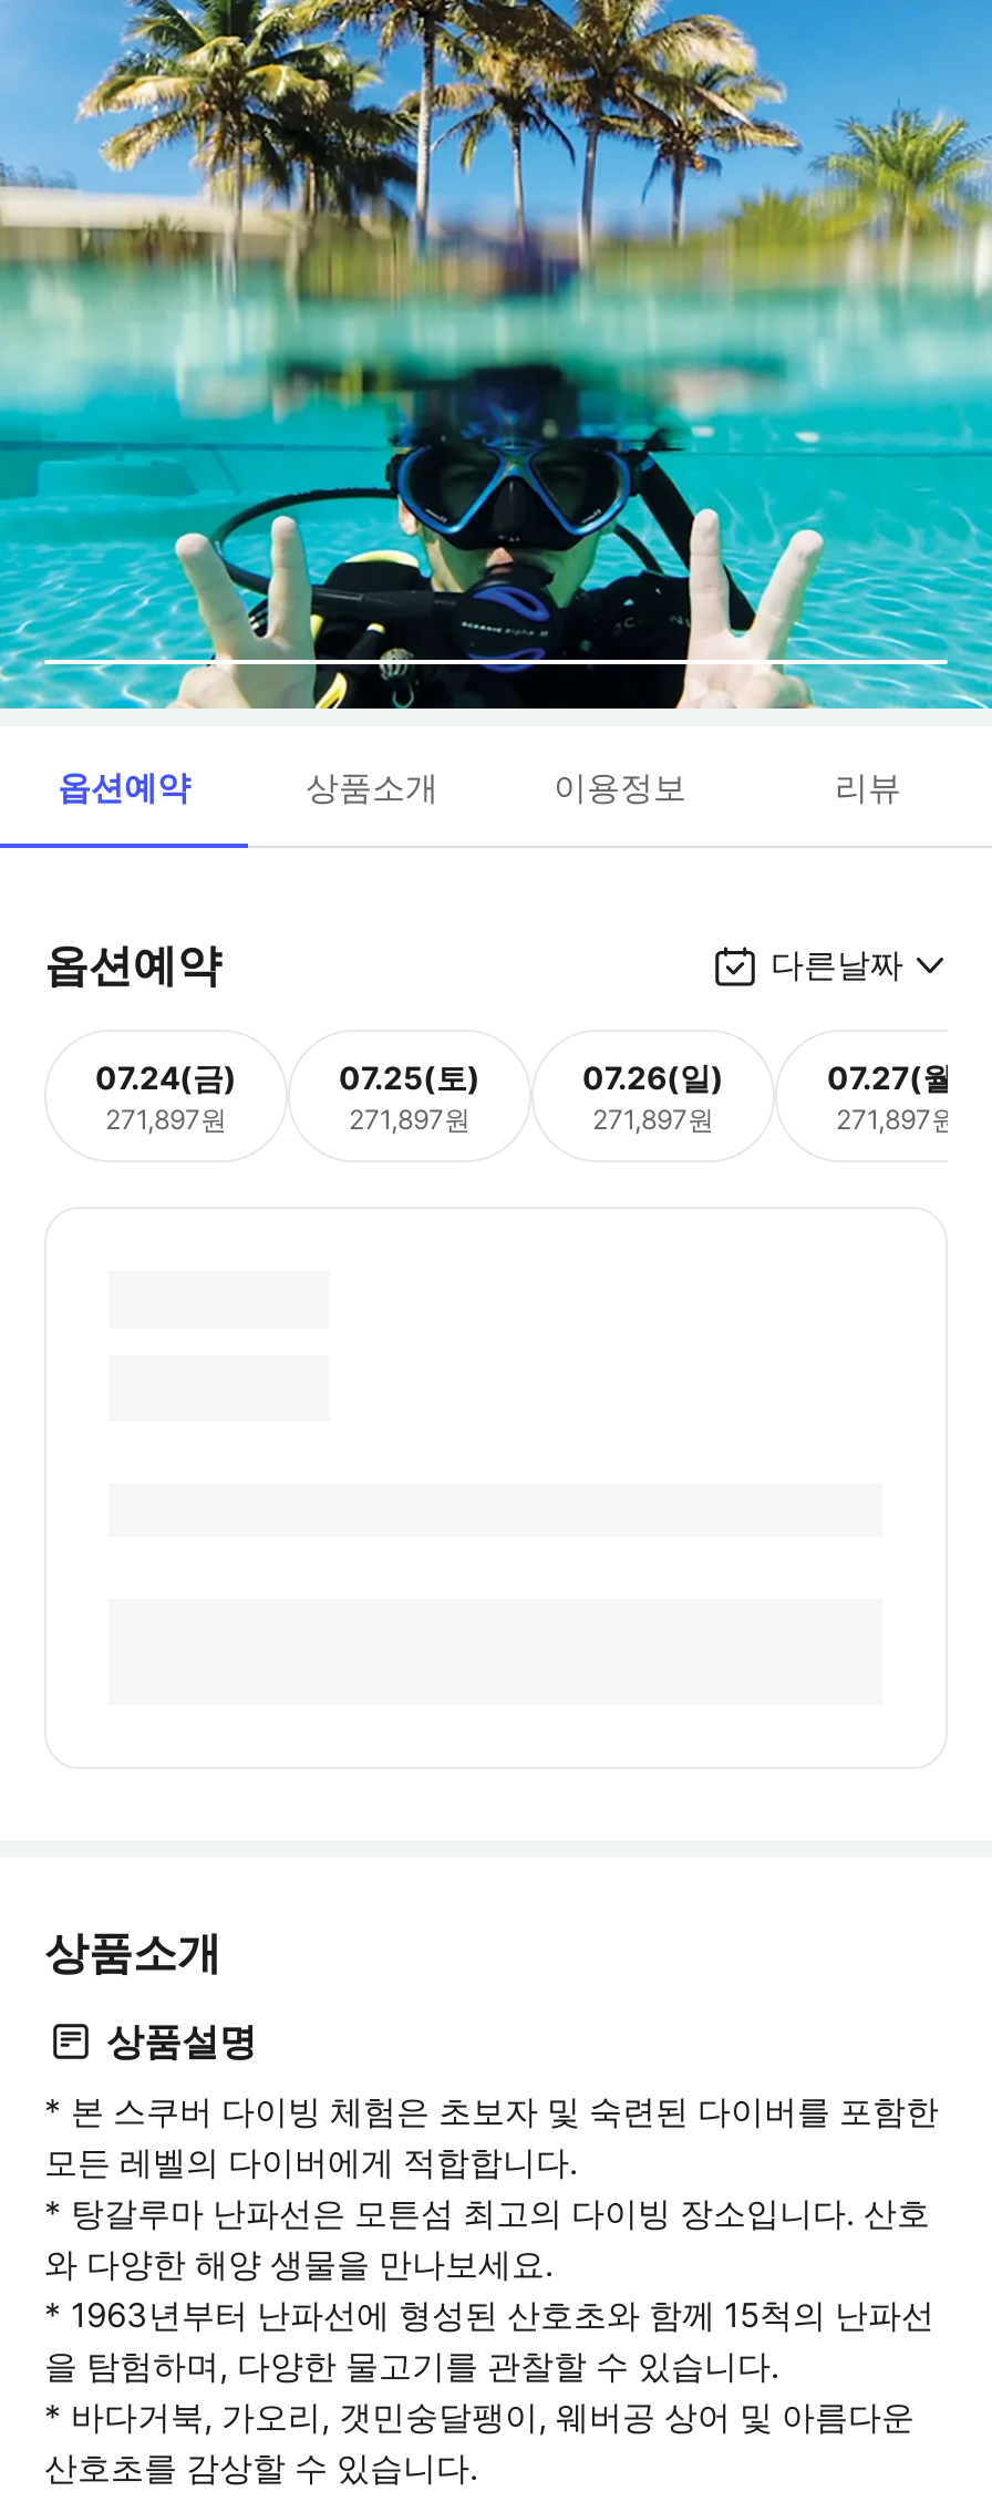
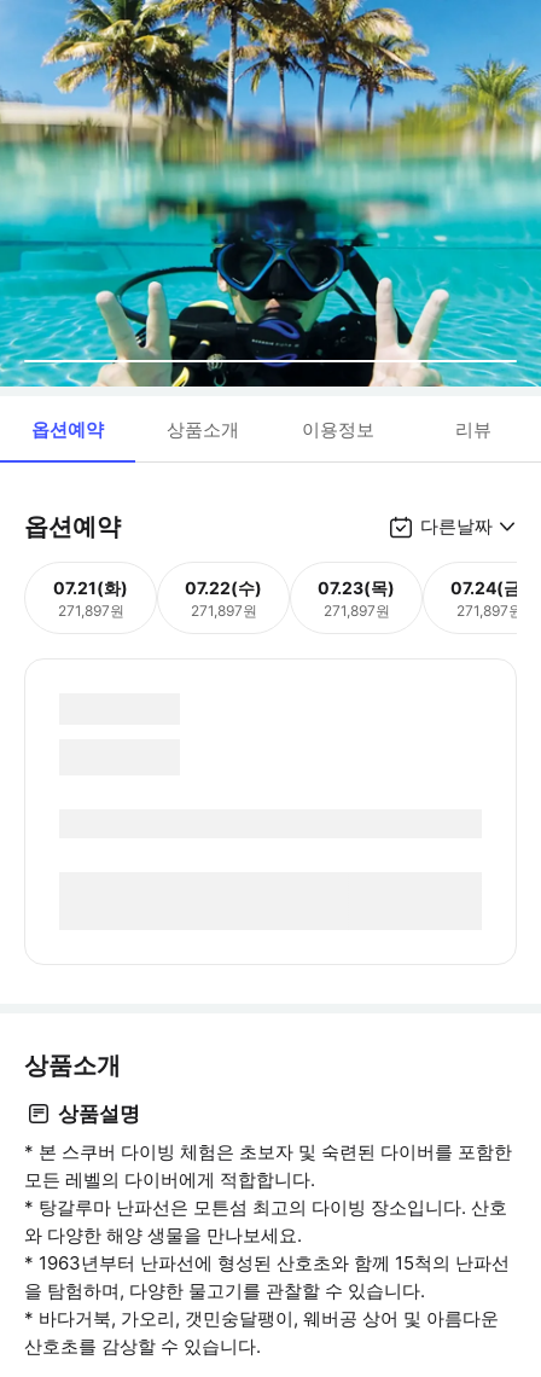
- 07.24(금)
+ 07.21(화)

- 07.25(토)
+ 07.22(수)

- 07.26(일)
+ 07.23(목)

- 07.27(월)
+ 07.24(금)
